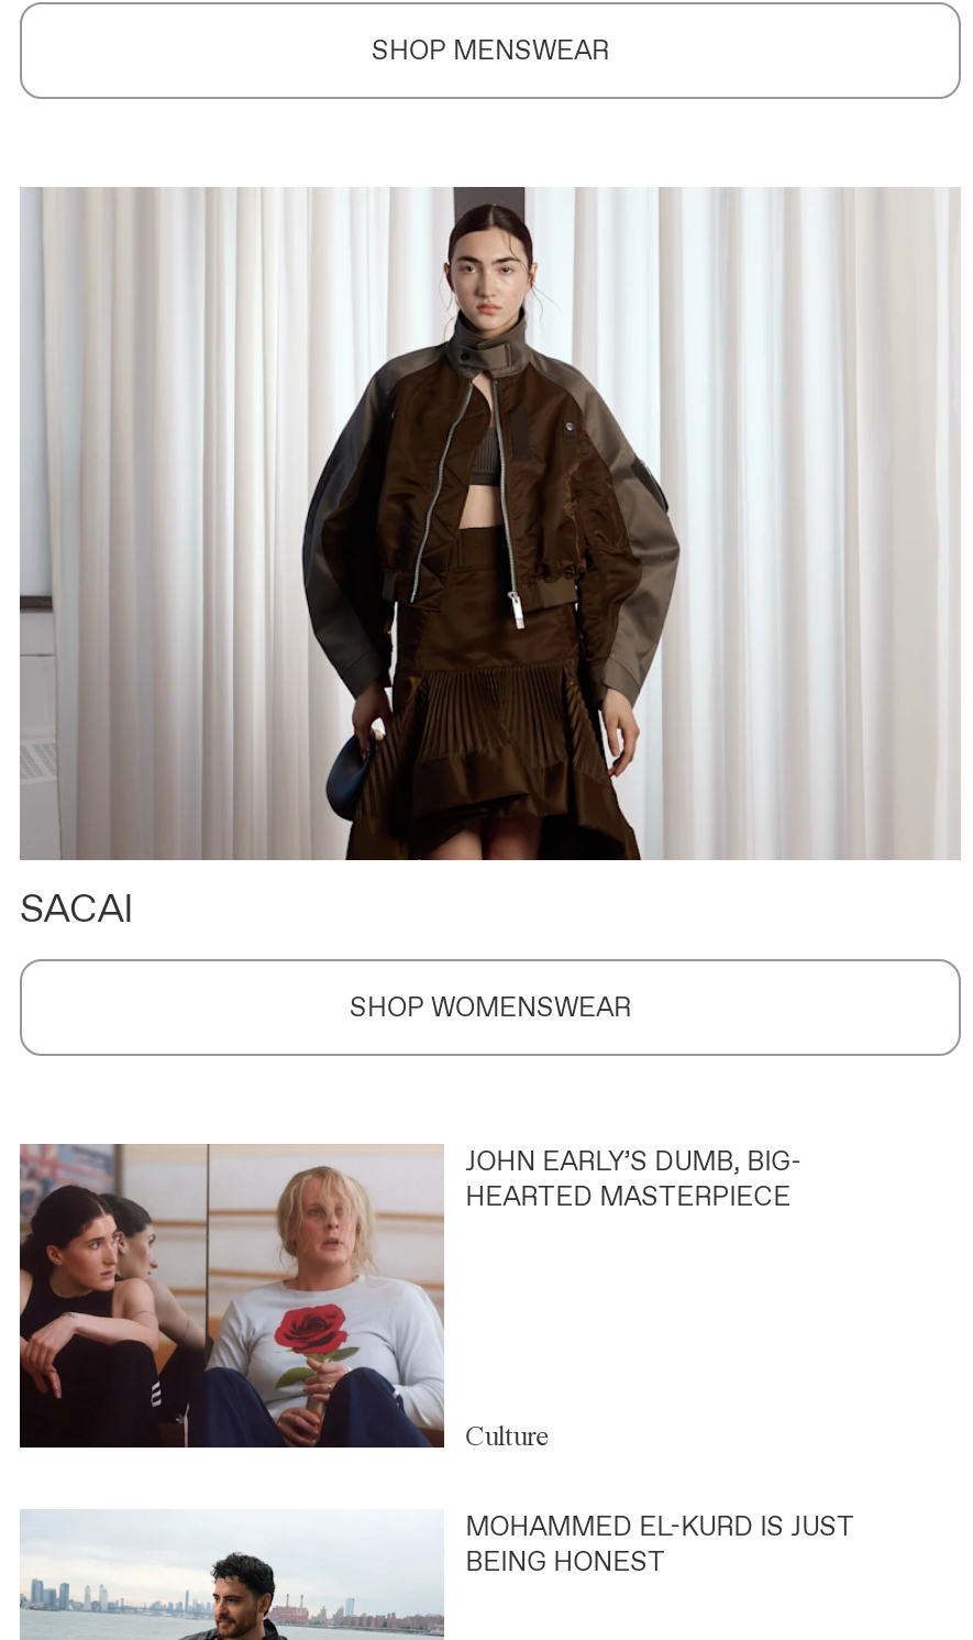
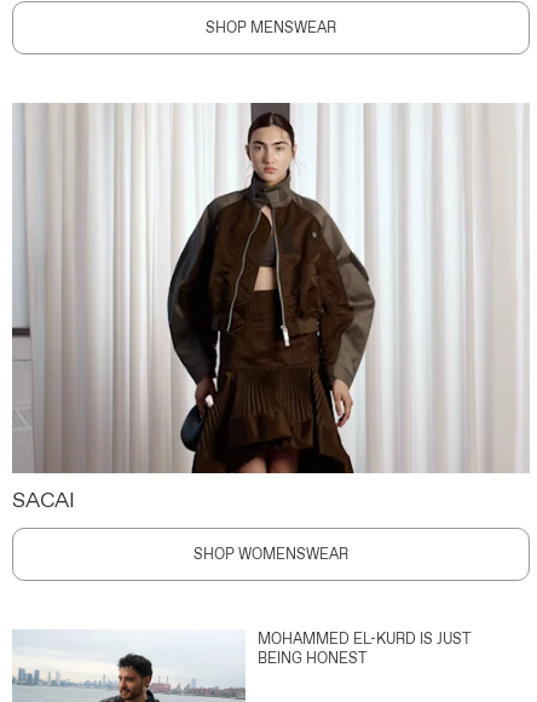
- [image]
- JOHN EARLY’S DUMB, BIG-
- HEARTED MASTERPIECE

- Culture
